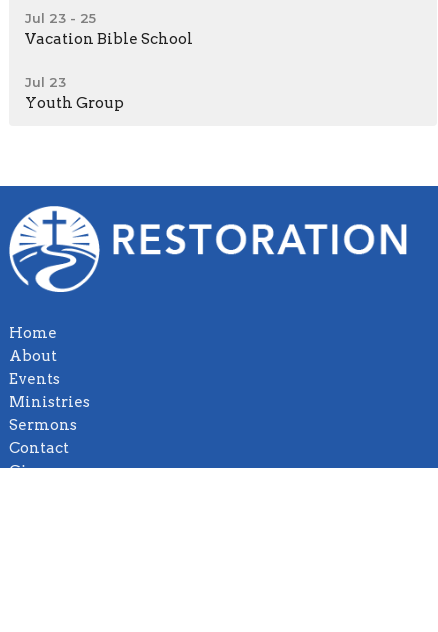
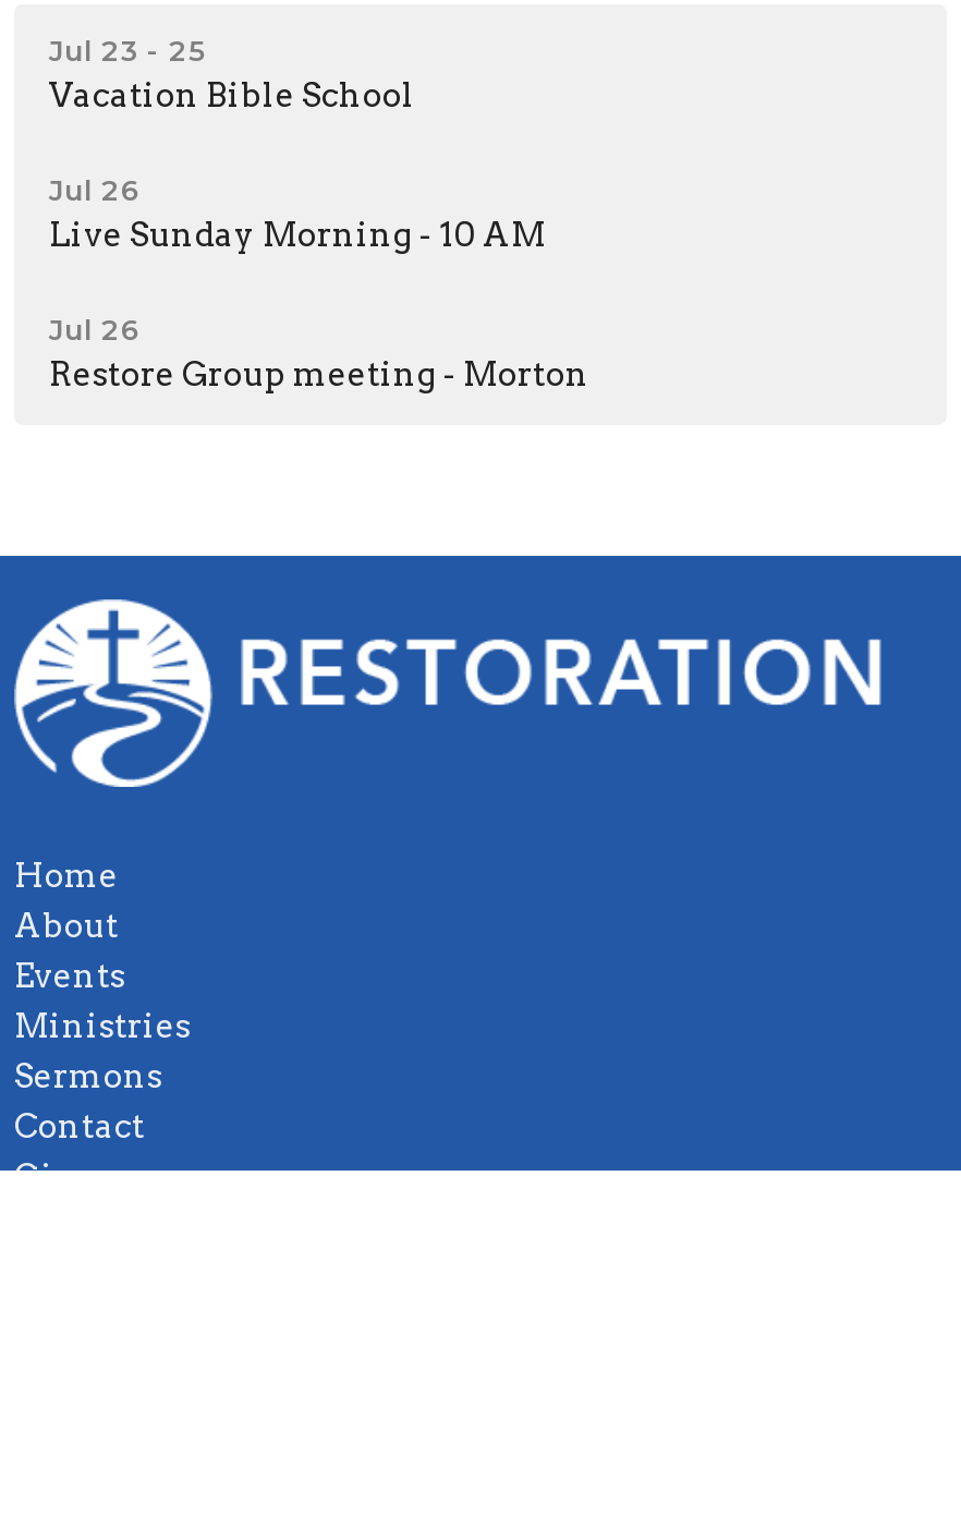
- Jul 23
- Youth Group
+ Jul 26
+ Live Sunday Morning - 10 AM
+ Jul 26
+ Restore Group meeting - Morton
